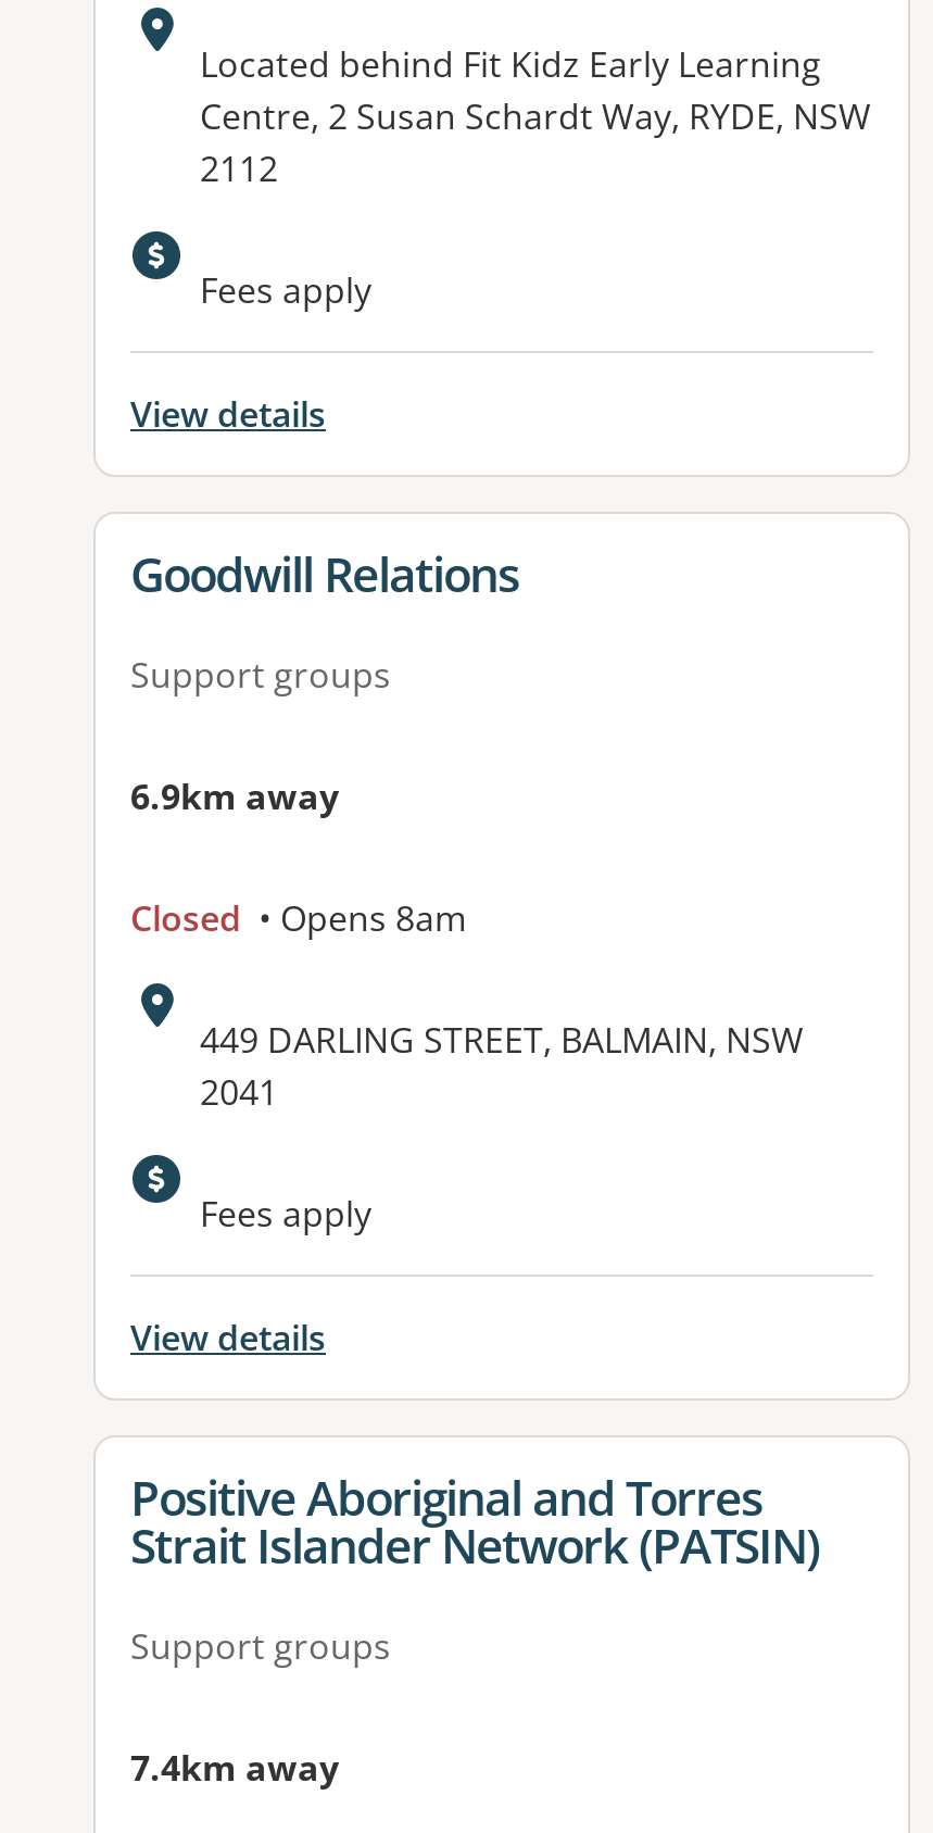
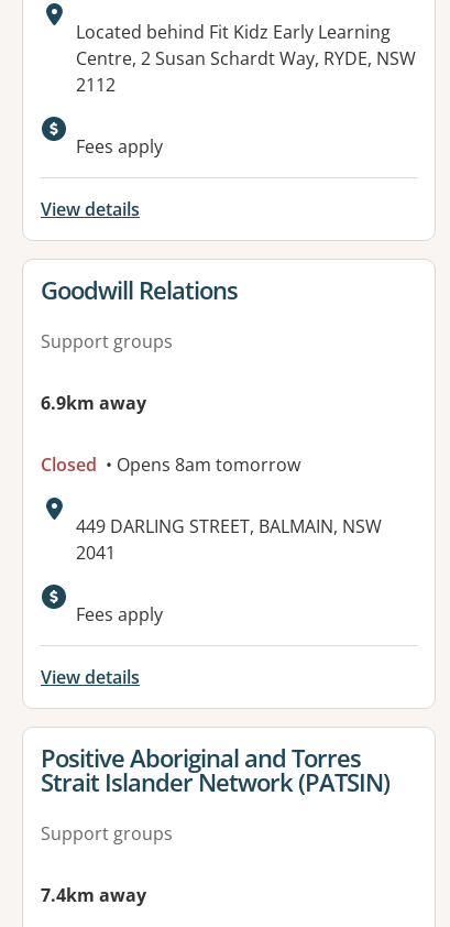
- Closed • Opens 8am
+ Closed • Opens 8am tomorrow
